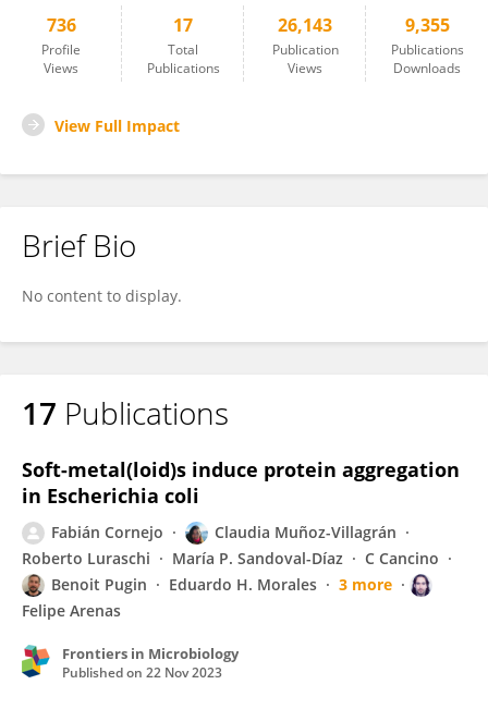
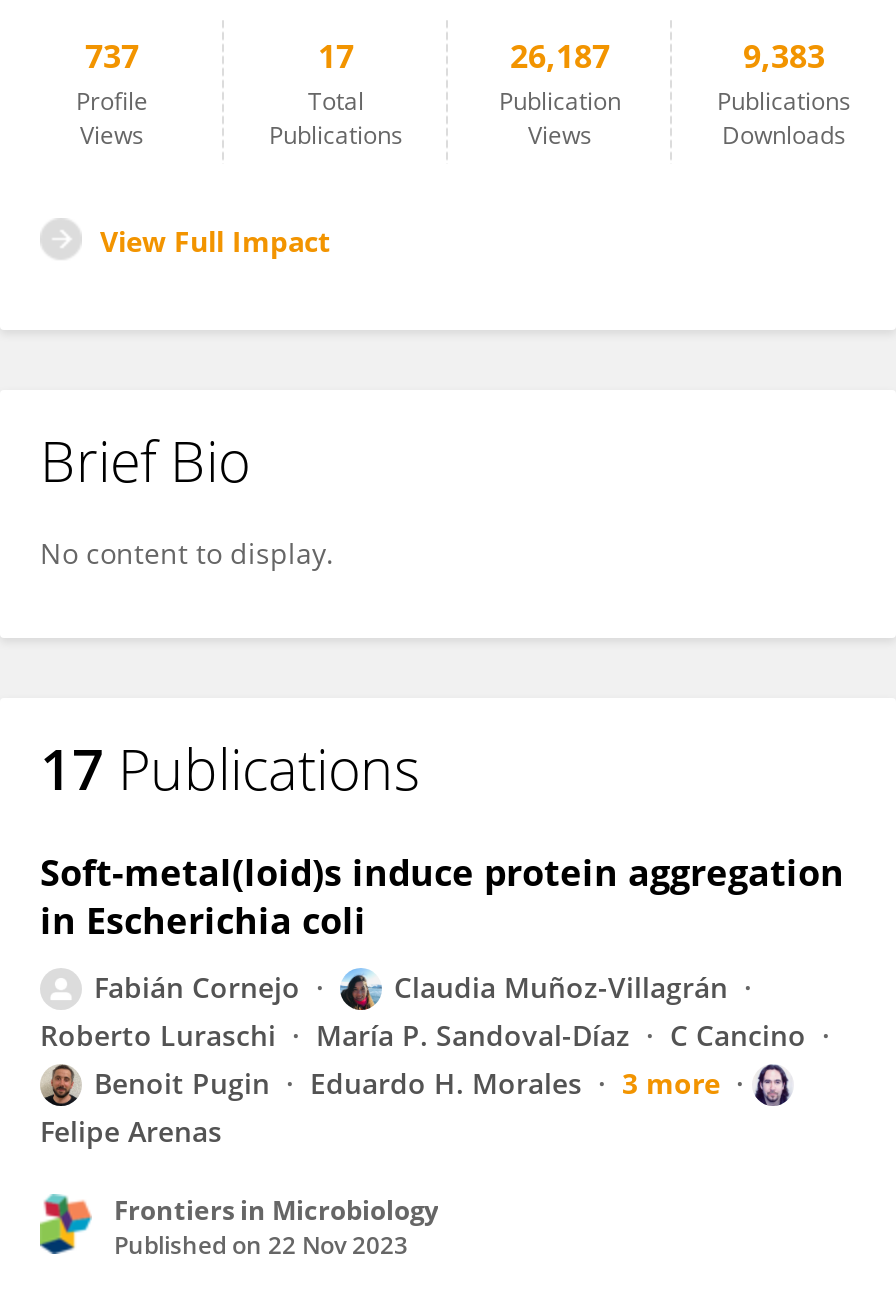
- 736
+ 737

- 26,143
+ 26,187

- 9,355
+ 9,383
